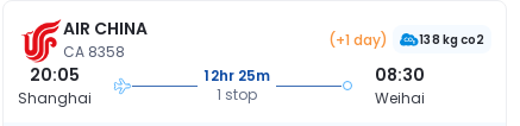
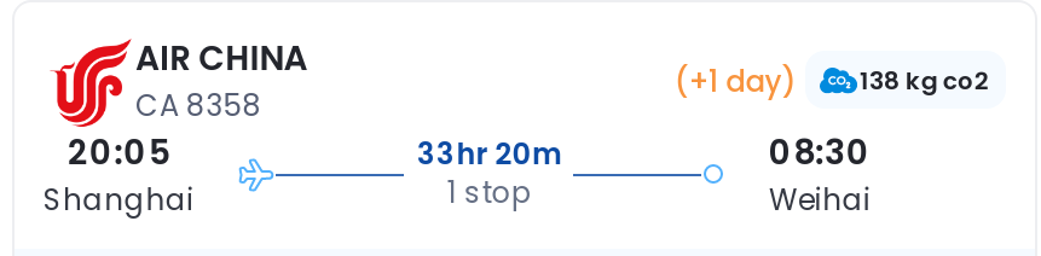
- 12hr 25m
+ 33hr 20m
